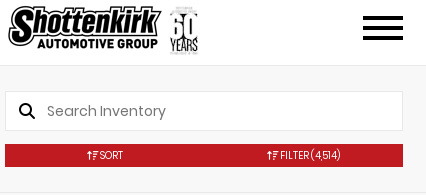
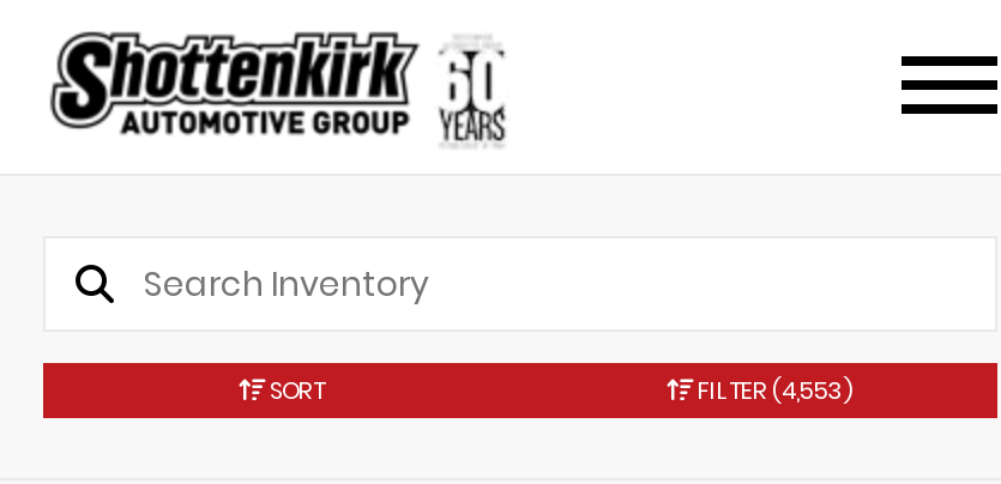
- FILTER (4,514)
+ FILTER (4,553)
